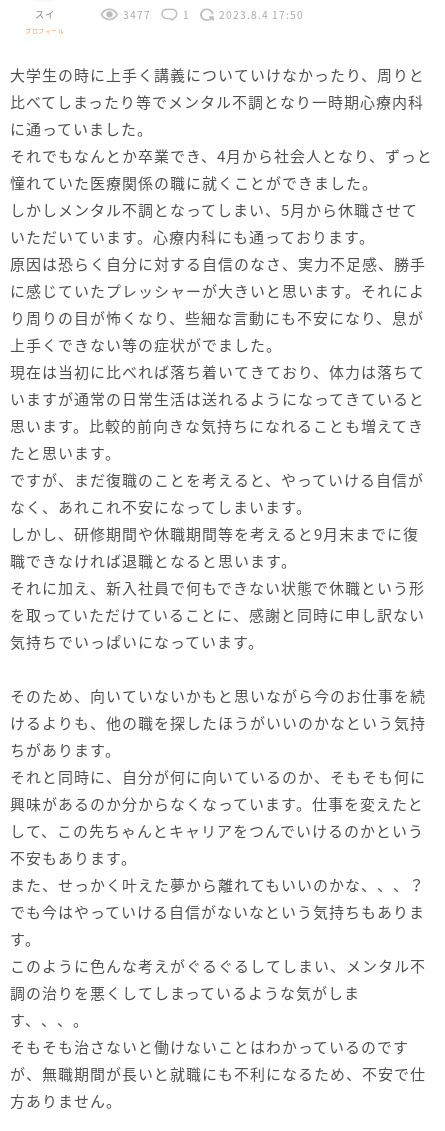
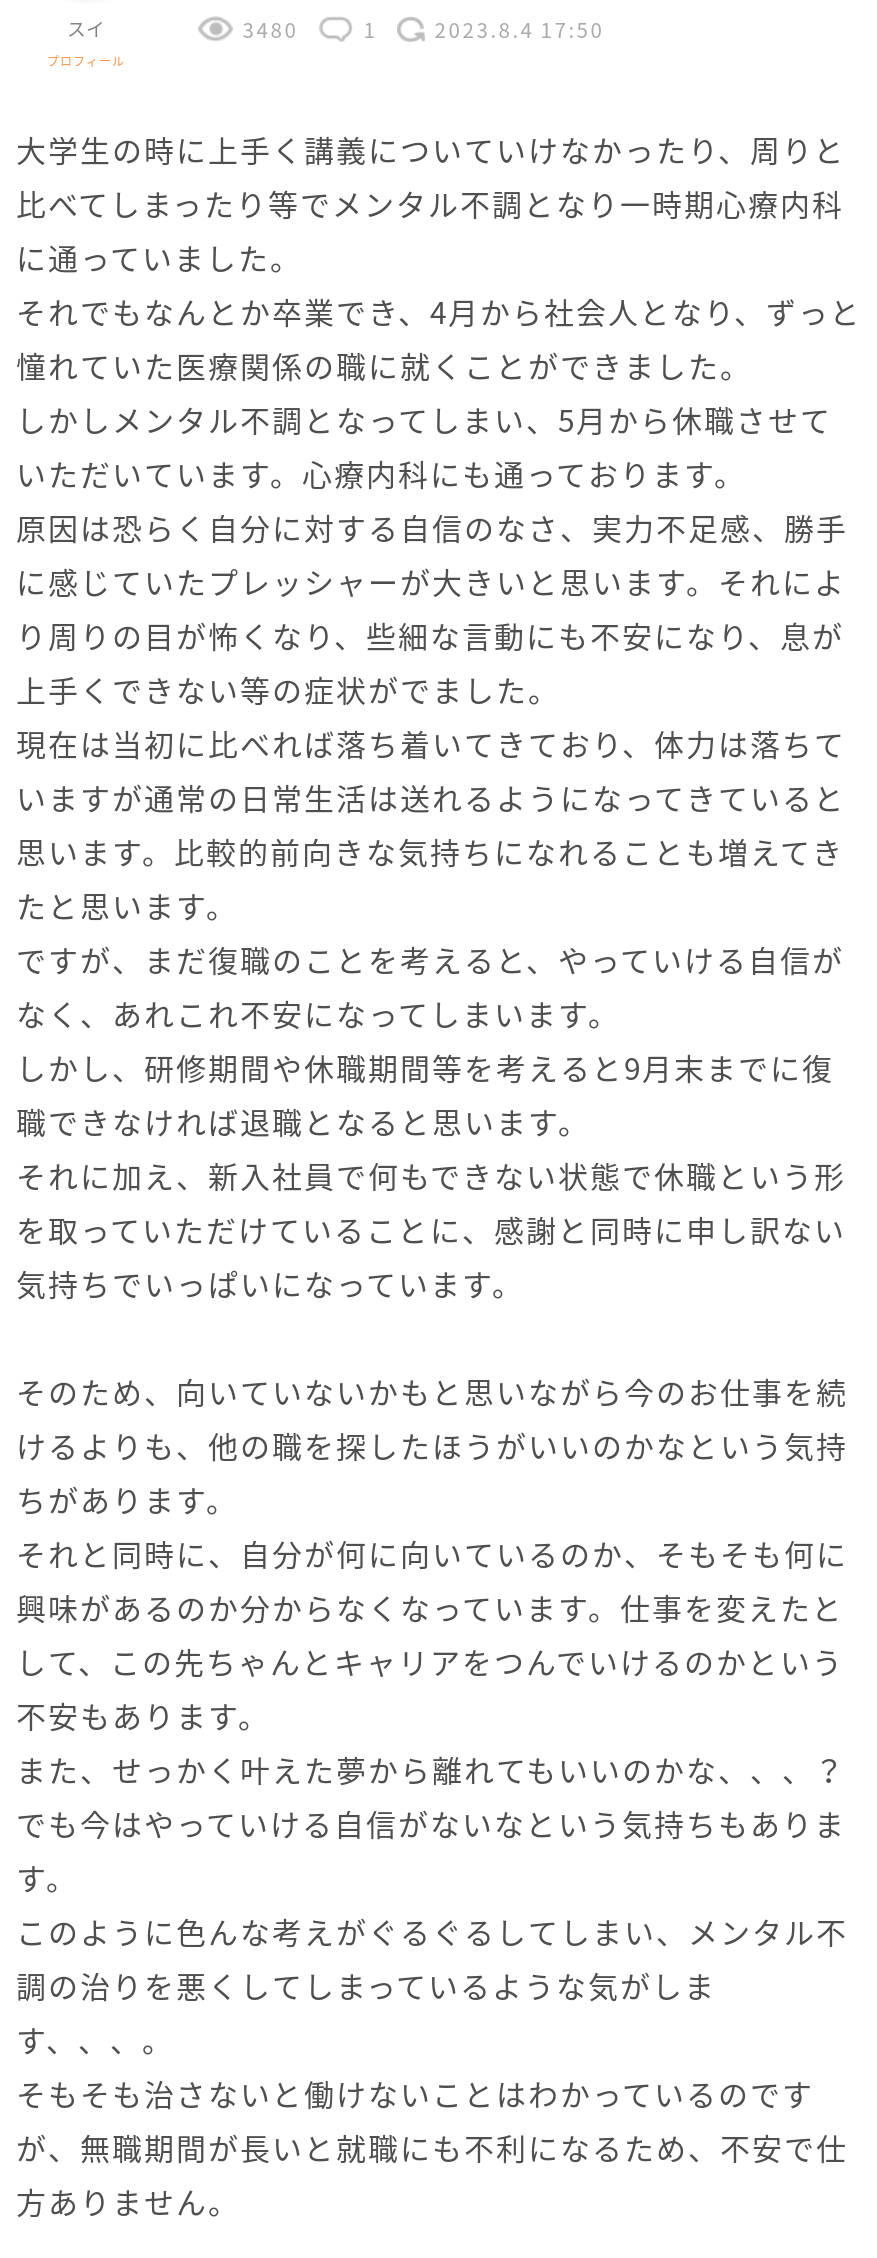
- 3477
+ 3480
